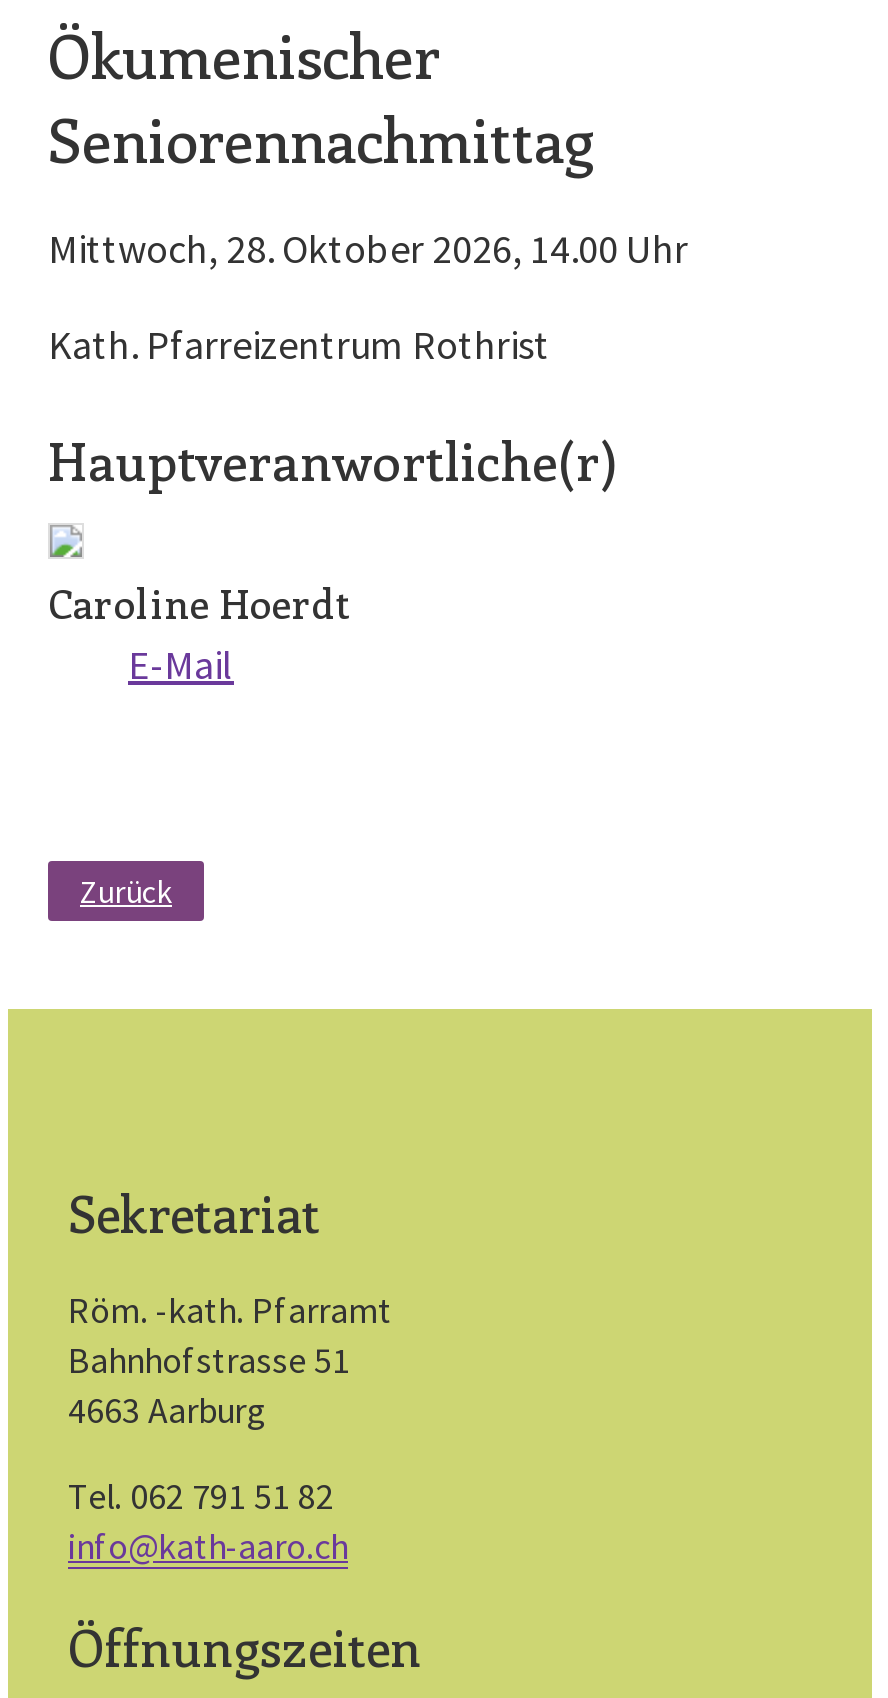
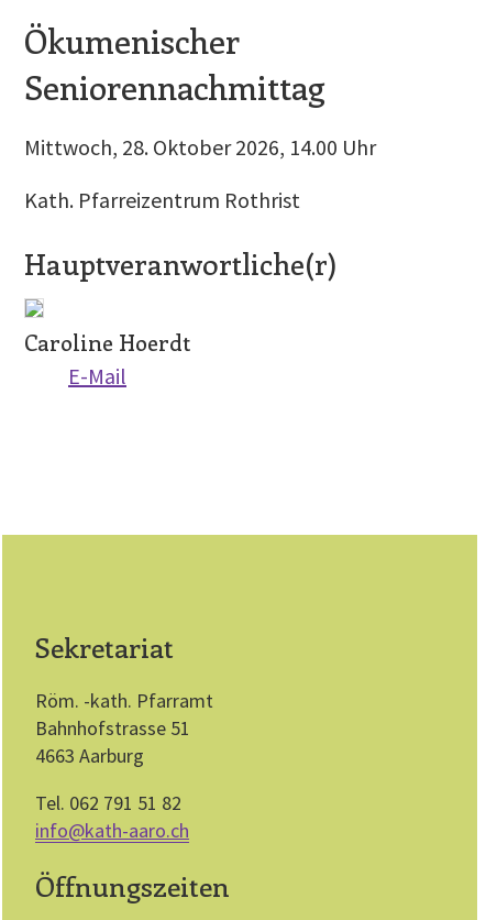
- Zurück
